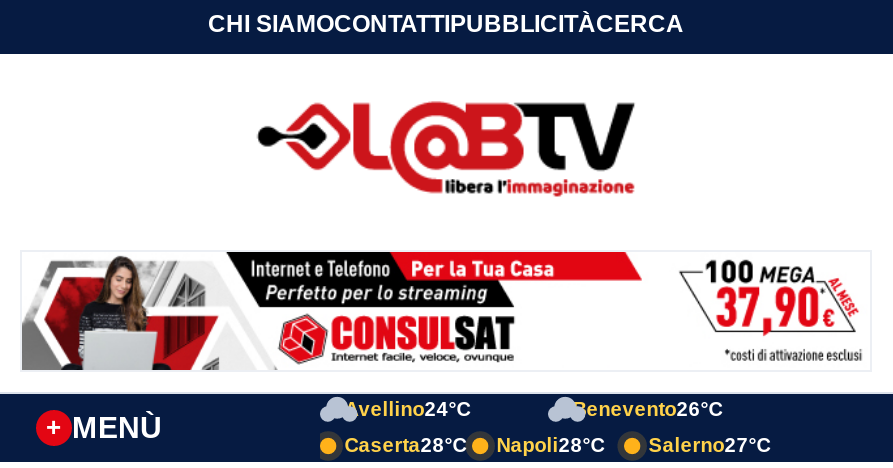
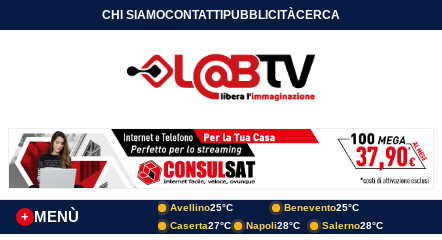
- Avellino24°C
+ Avellino25°C

- Benevento26°C
+ Benevento25°C

- Caserta28°C
+ Caserta27°C

- Salerno27°C
+ Salerno28°C
